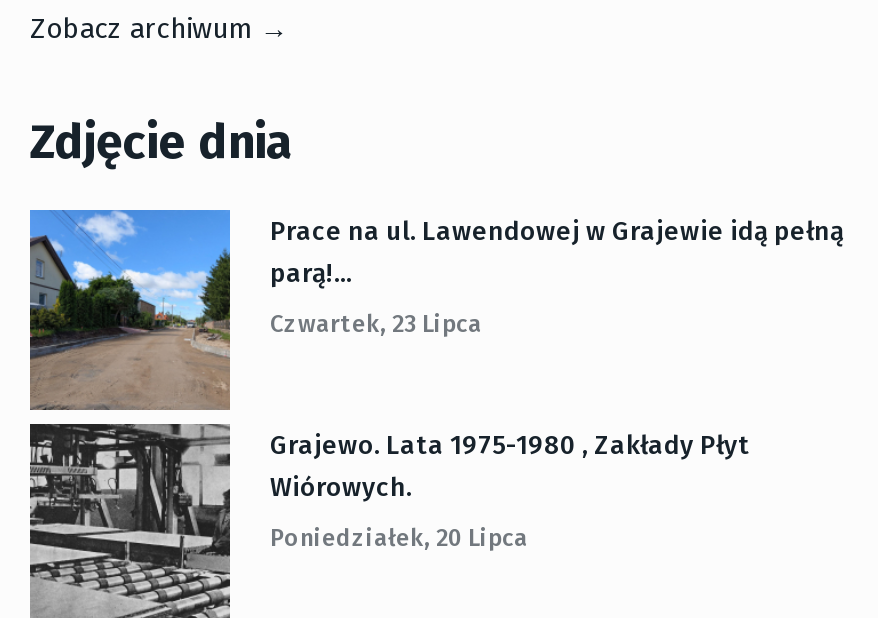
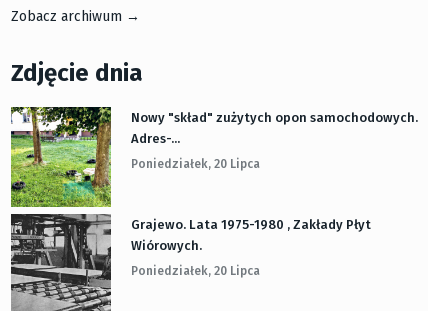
- [image]
- Prace na ul. Lawendowej w Grajewie idą pełną
- parą!...
+ [image]
+ Nowy "skład" zużytych opon samochodowych.
+ Adres-...

- Czwartek, 23 Lipca
+ Poniedziałek, 20 Lipca
